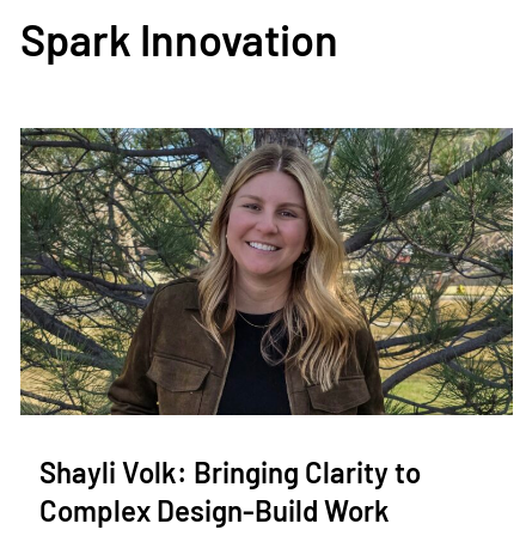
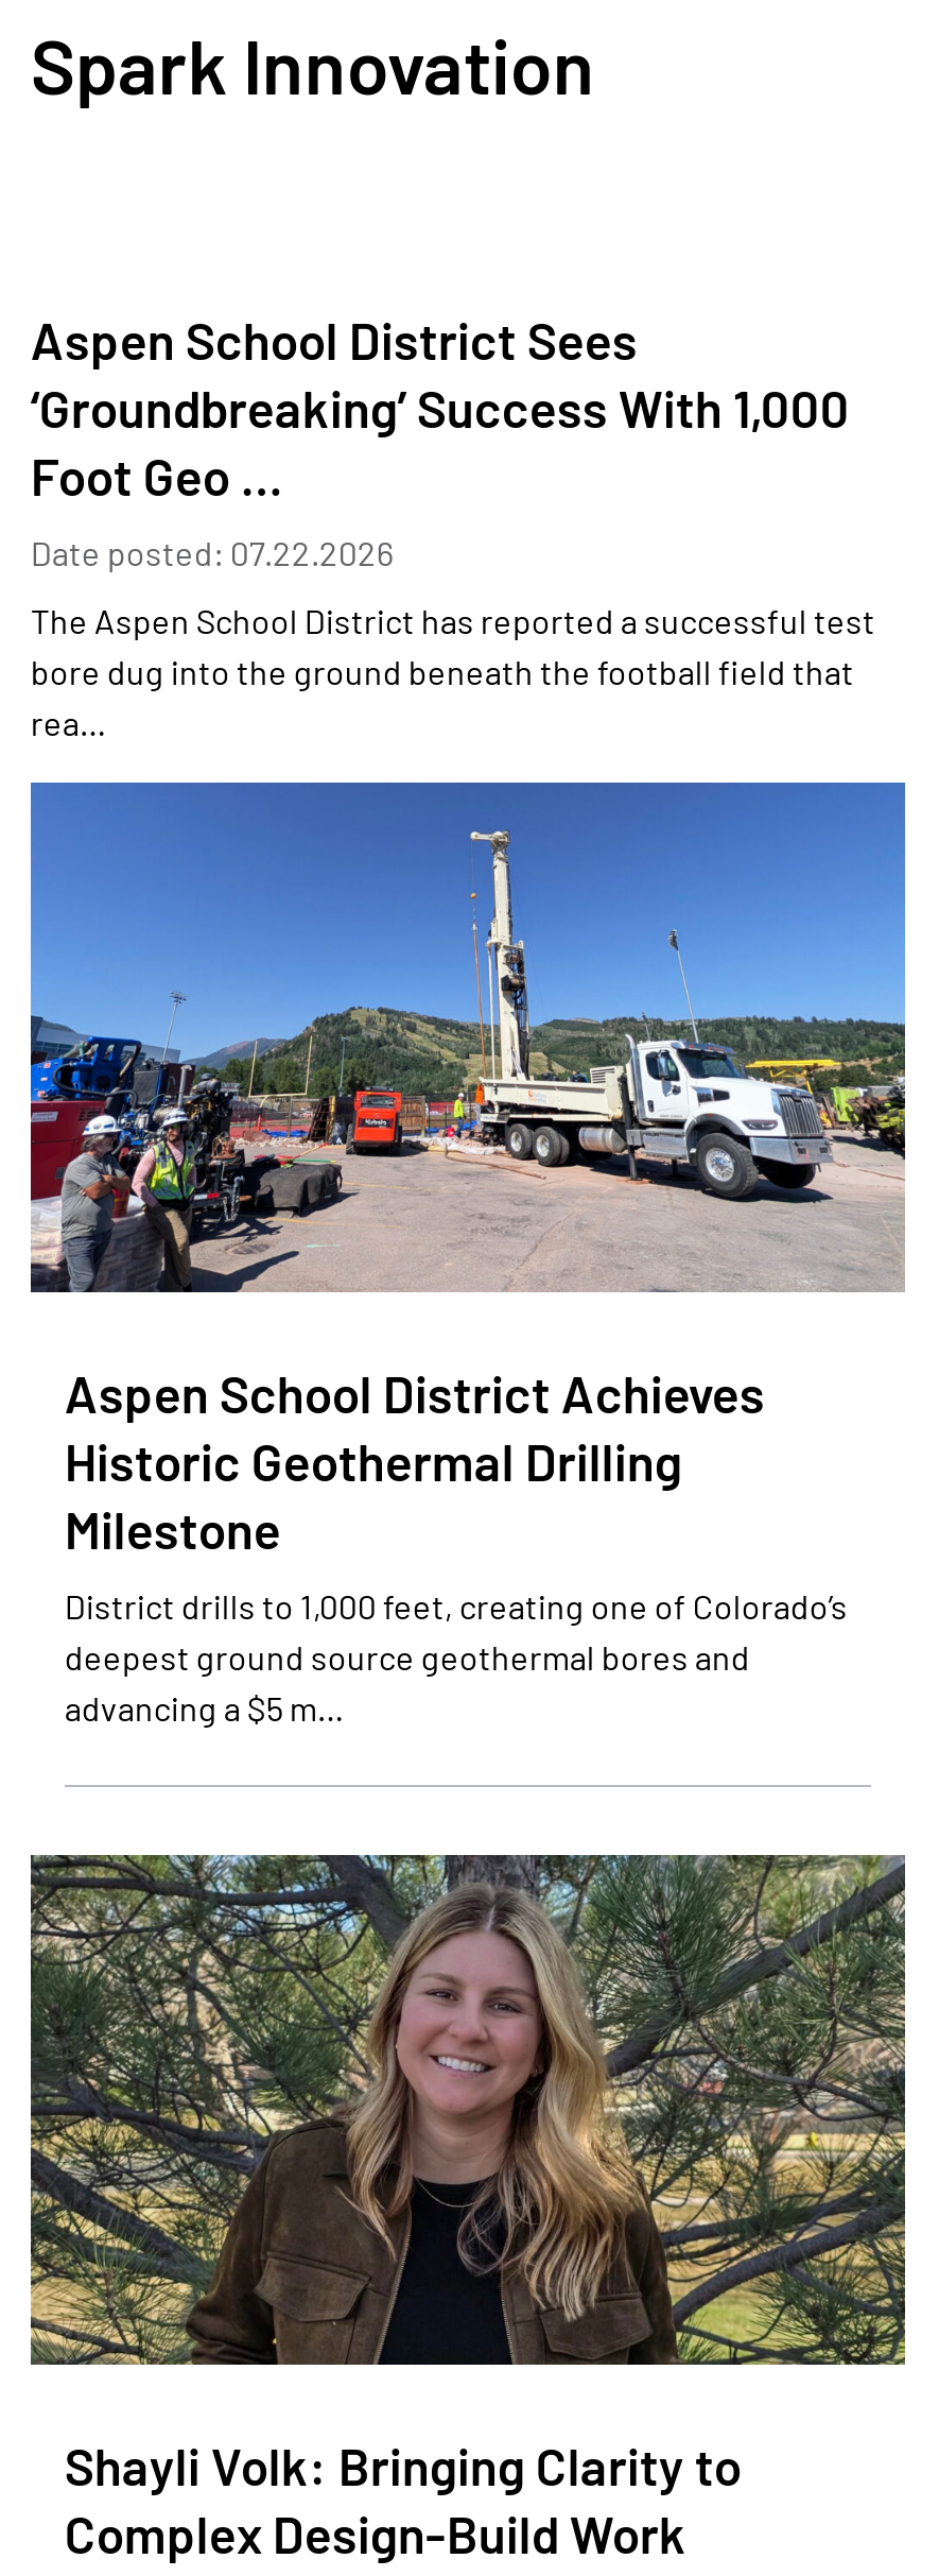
+ [image]
+ Aspen School District Achieves
+ Historic Geothermal Drilling
+ Milestone
+ District drills to 1,000 feet, creating one of Colorado’s
+ deepest ground source geothermal bores and
+ advancing a $5 m…

+ Aspen School District Sees
+ ‘Groundbreaking’ Success With 1,000
+ Foot Geo …
+ Date posted: 07.22.2026
+ The Aspen School District has reported a successful test
+ bore dug into the ground beneath the football field that
+ rea…
